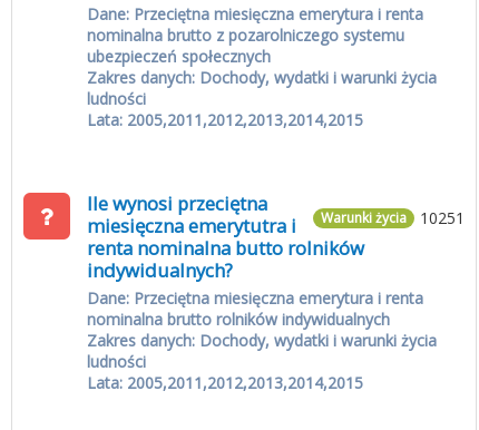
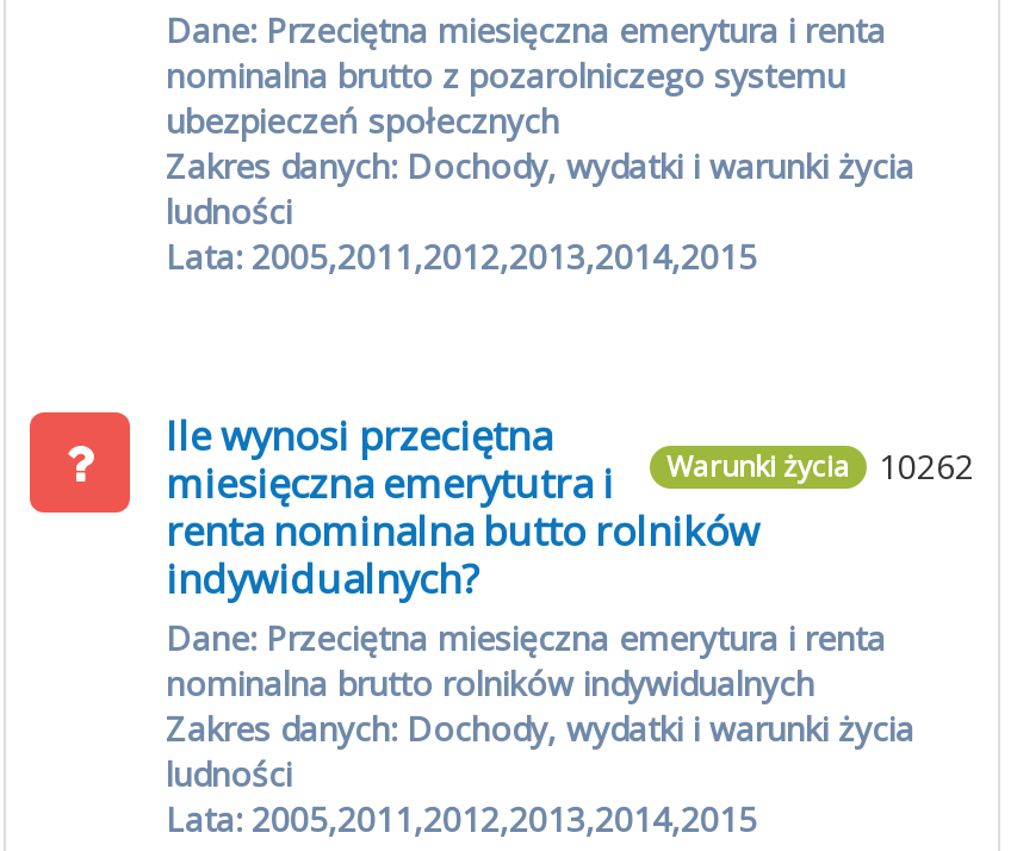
- miesięczna emerytutra i Warunki życia 10251
+ miesięczna emerytutra i Warunki życia 10262
